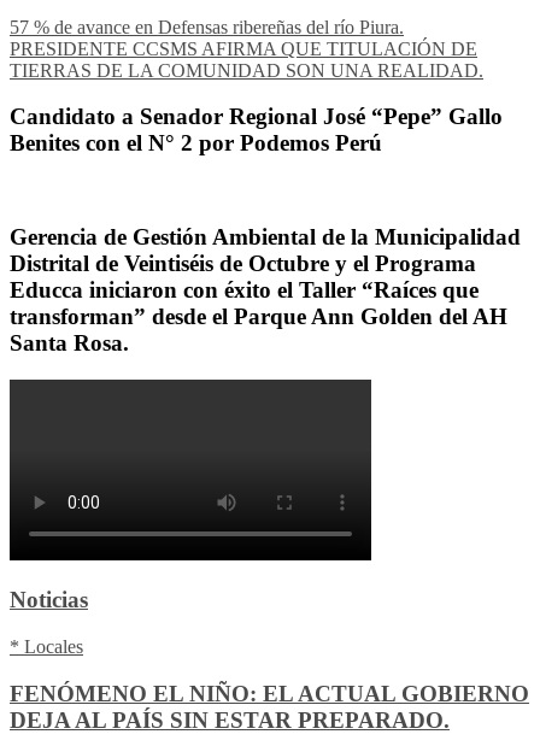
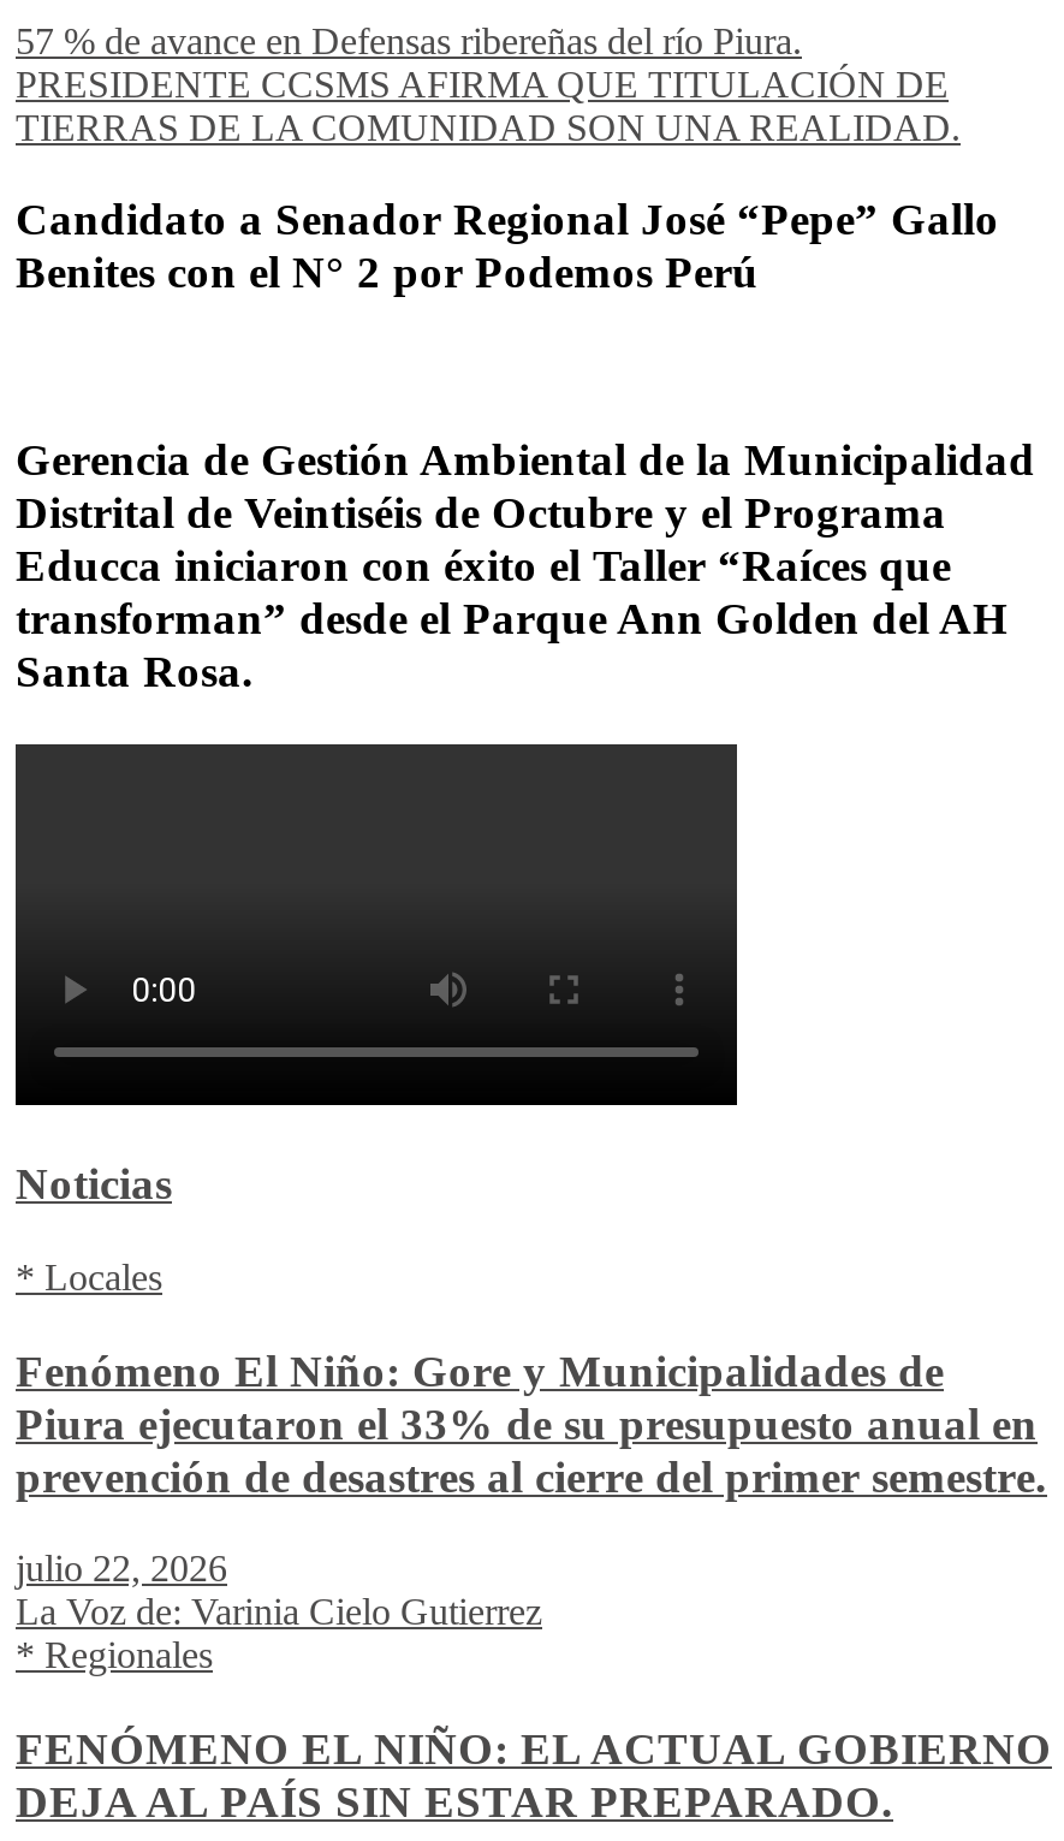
+ Fenómeno El Niño: Gore y Municipalidades de
+ Piura ejecutaron el 33% de su presupuesto anual en
+ prevención de desastres al cierre del primer semestre.
+ julio 22, 2026
+ La Voz de: Varinia Cielo Gutierrez
+ * Regionales
